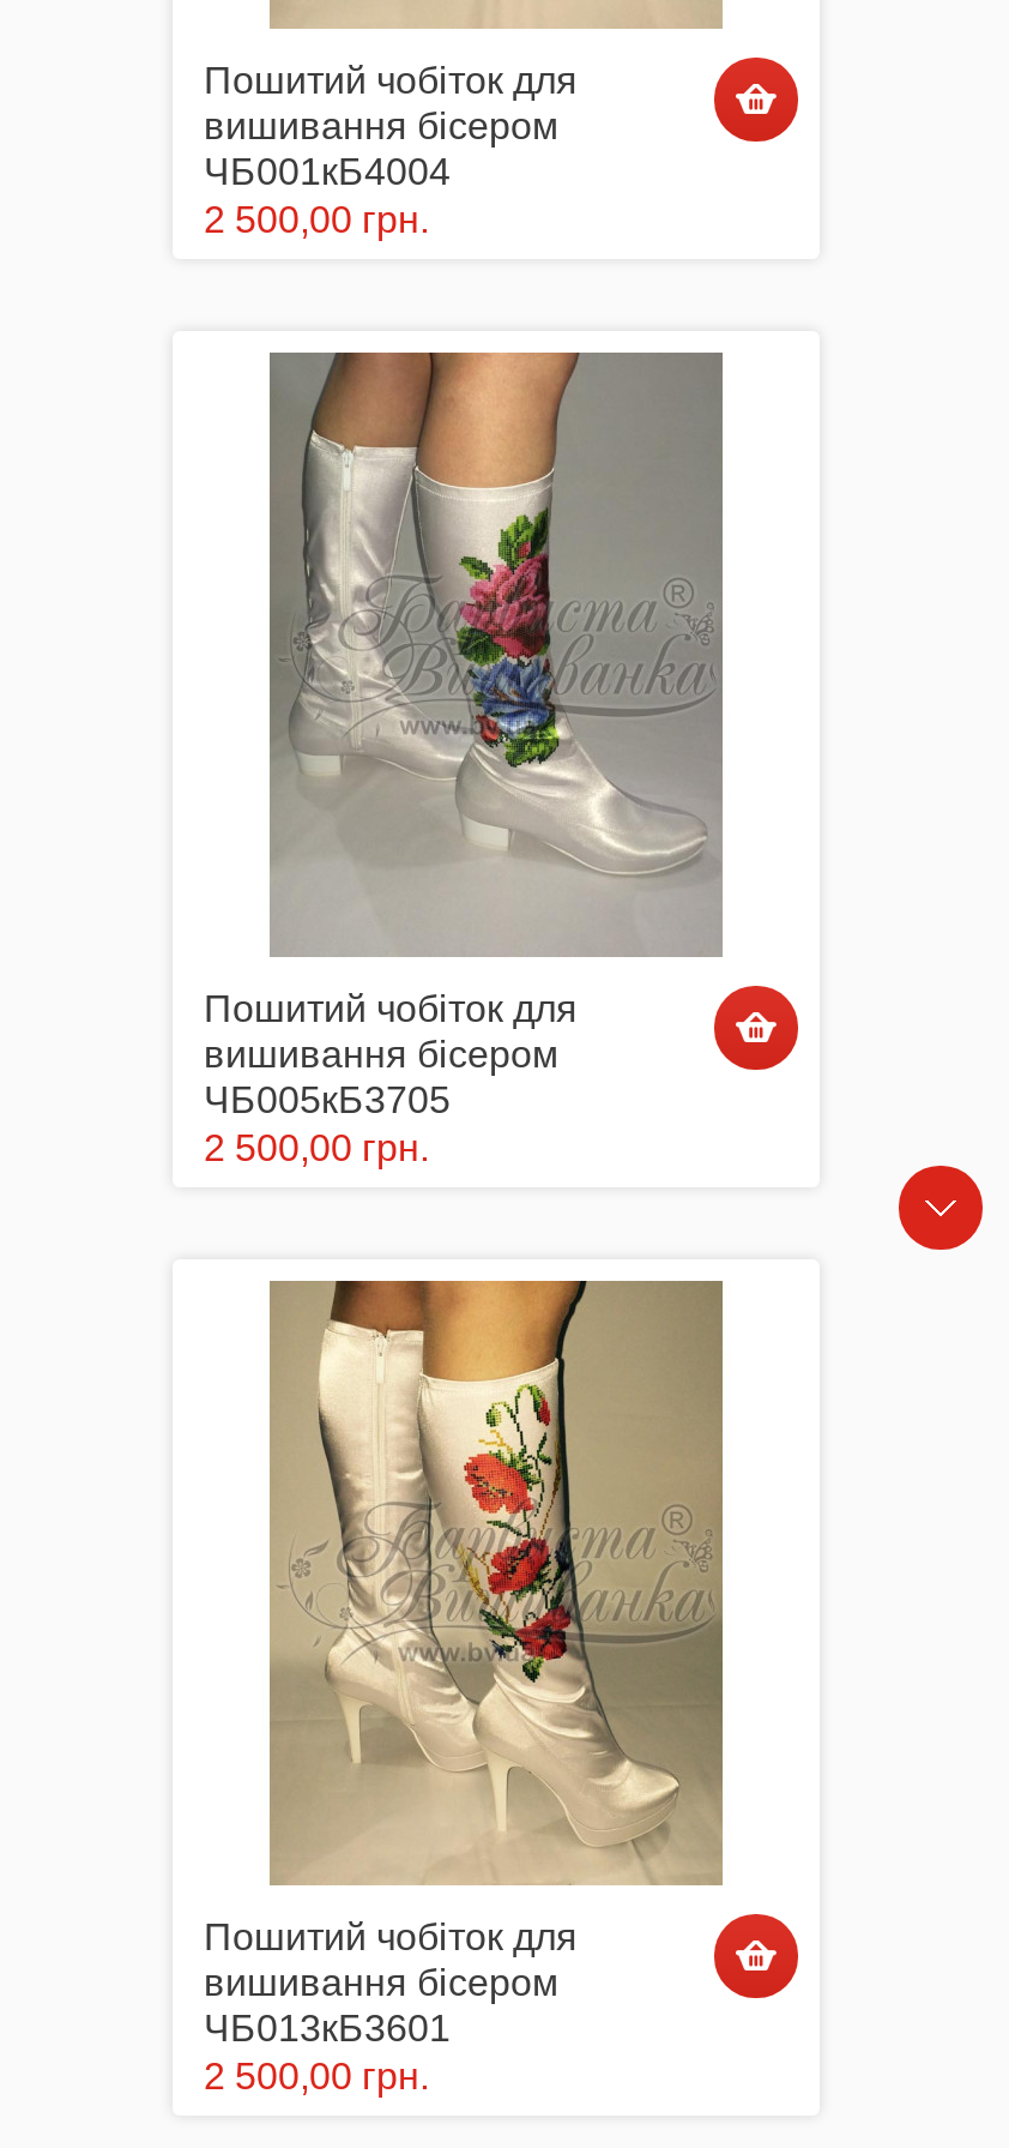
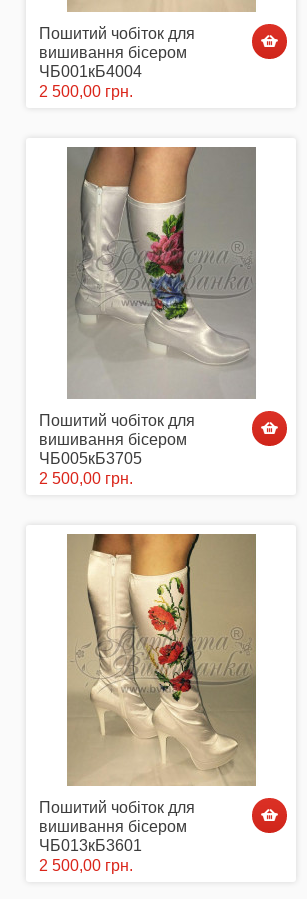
- [image]
